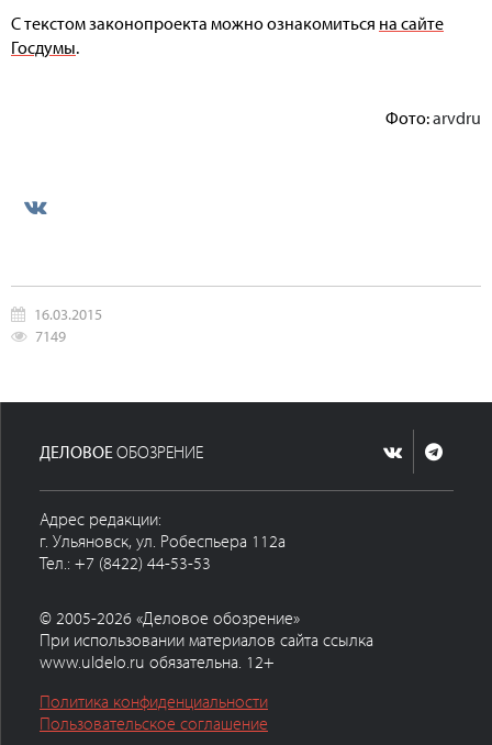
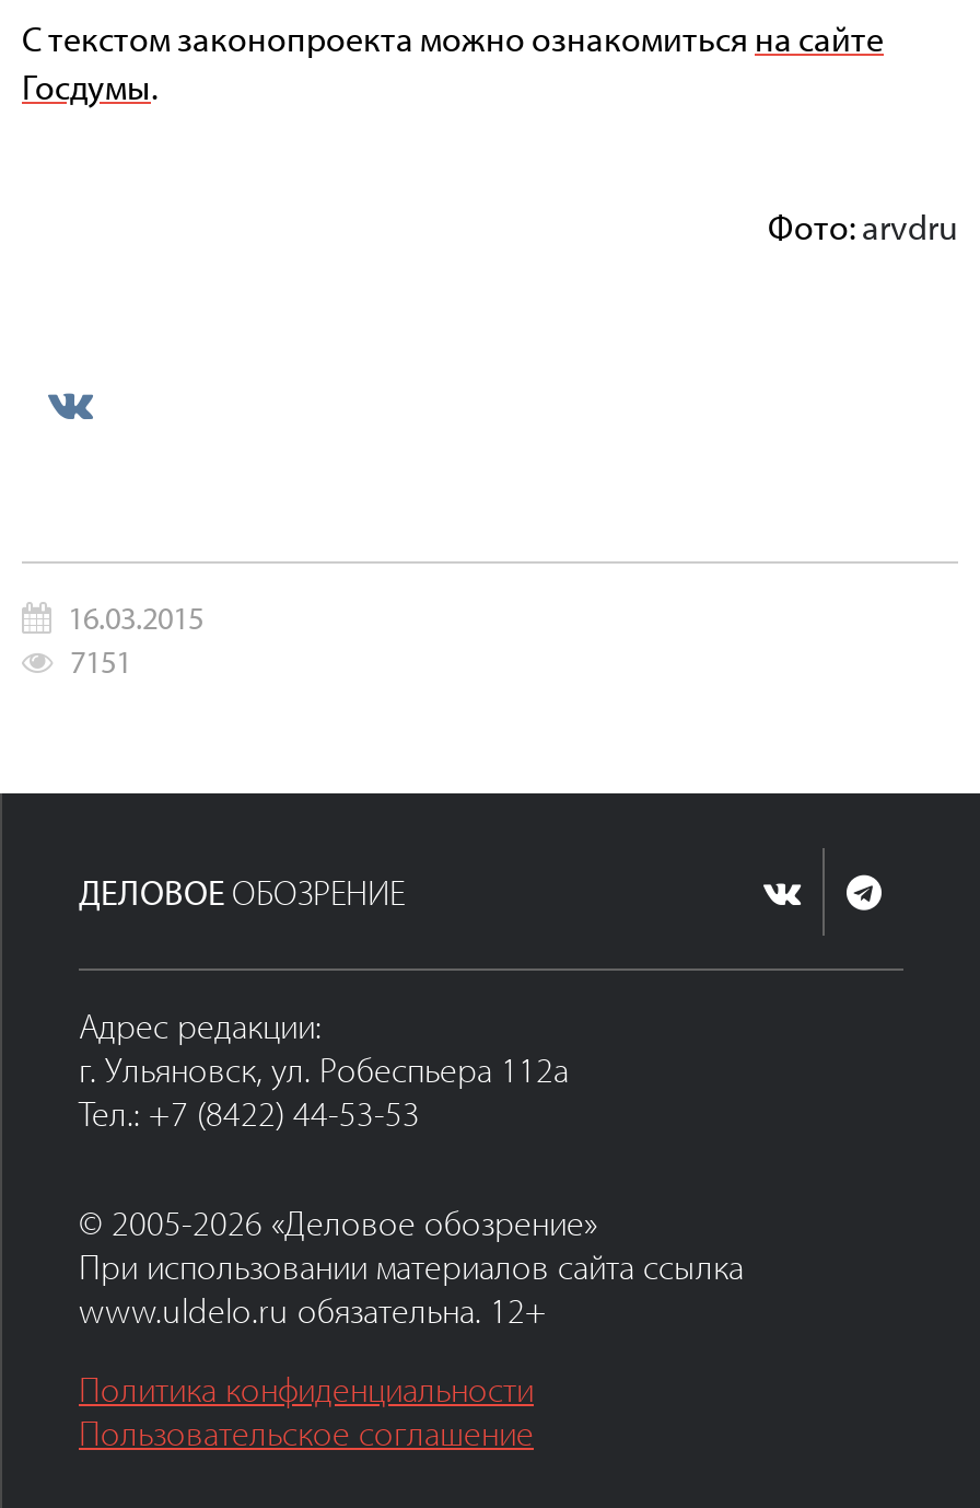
- 7149
+ 7151
